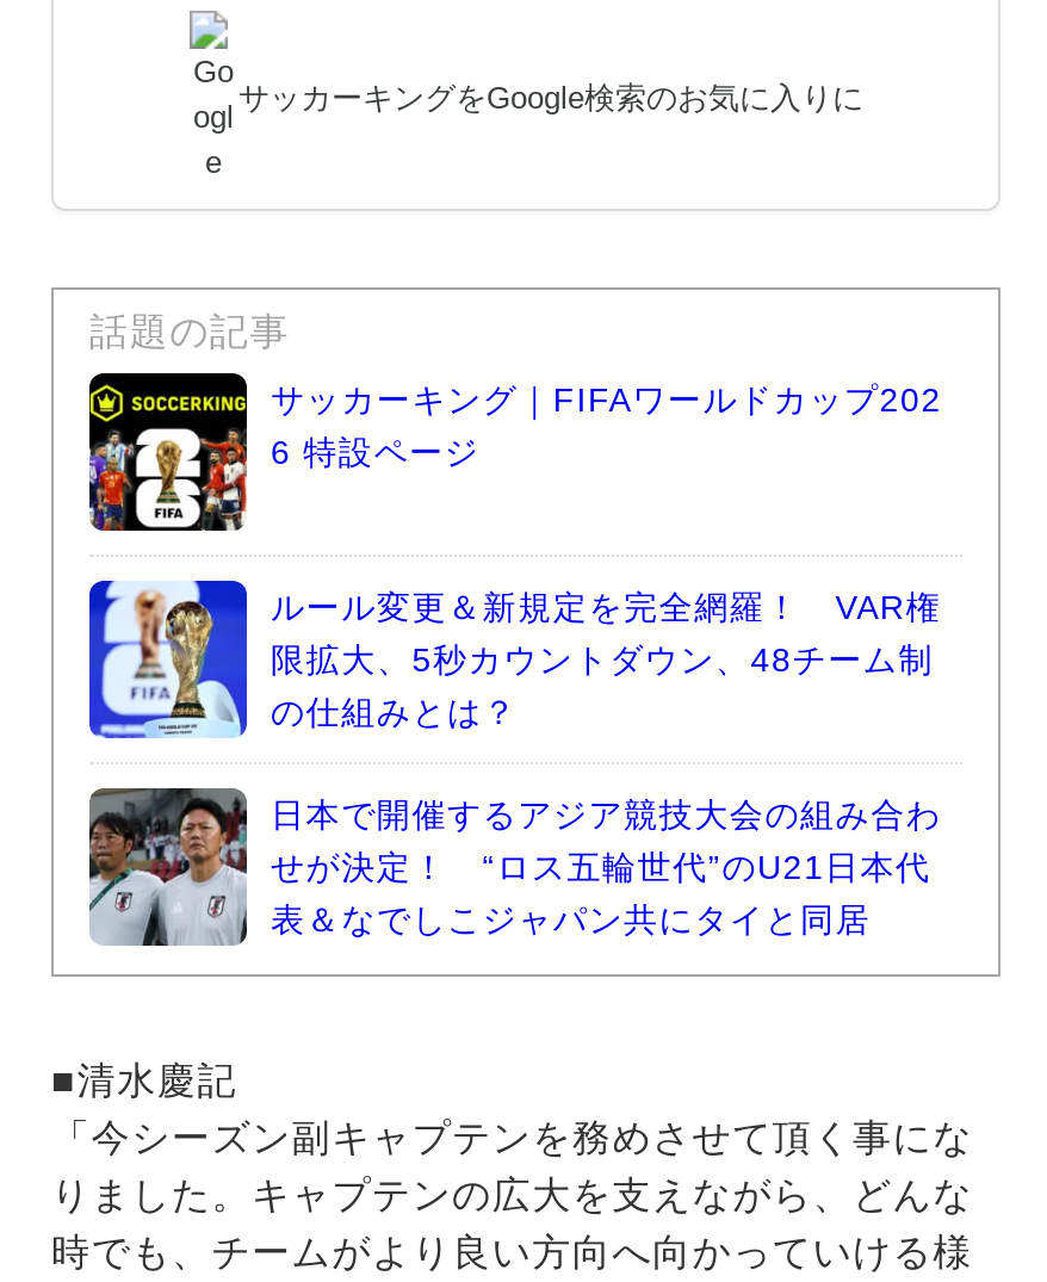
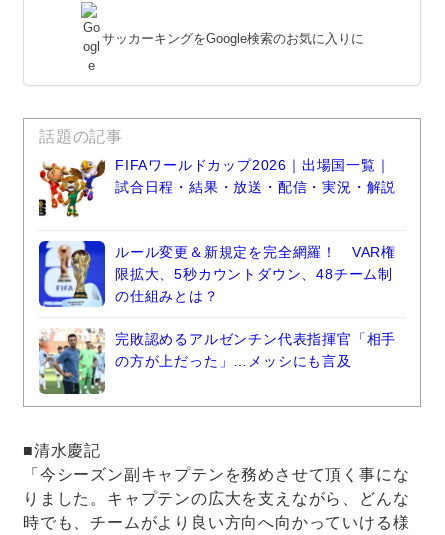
- [image]
- サッカーキング｜FIFAワールドカップ202
- 6 特設ページ
+ [image]
+ FIFAワールドカップ2026｜出場国一覧｜
+ 試合日程・結果・放送・配信・実況・解説

- [image]
- 日本で開催するアジア競技大会の組み合わ
- せが決定！ “ロス五輪世代”のU21日本代
- 表＆なでしこジャパン共にタイと同居
+ [image]
+ 完敗認めるアルゼンチン代表指揮官「相手
+ の方が上だった」…メッシにも言及
